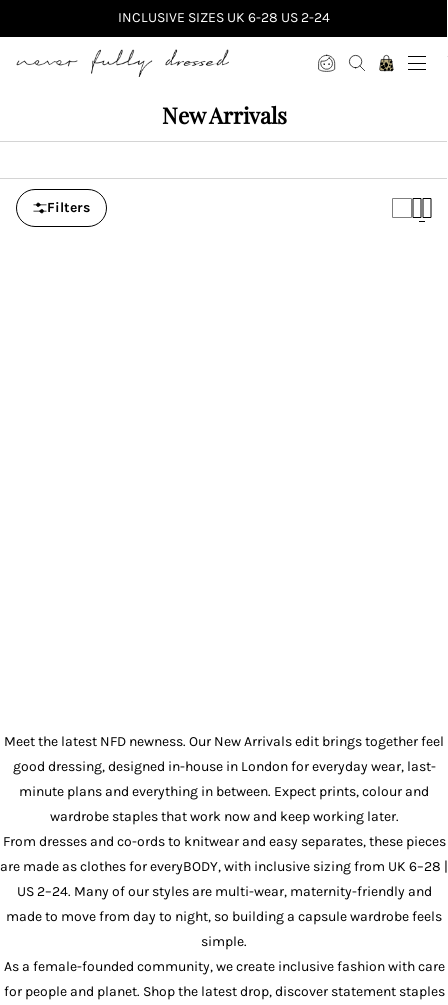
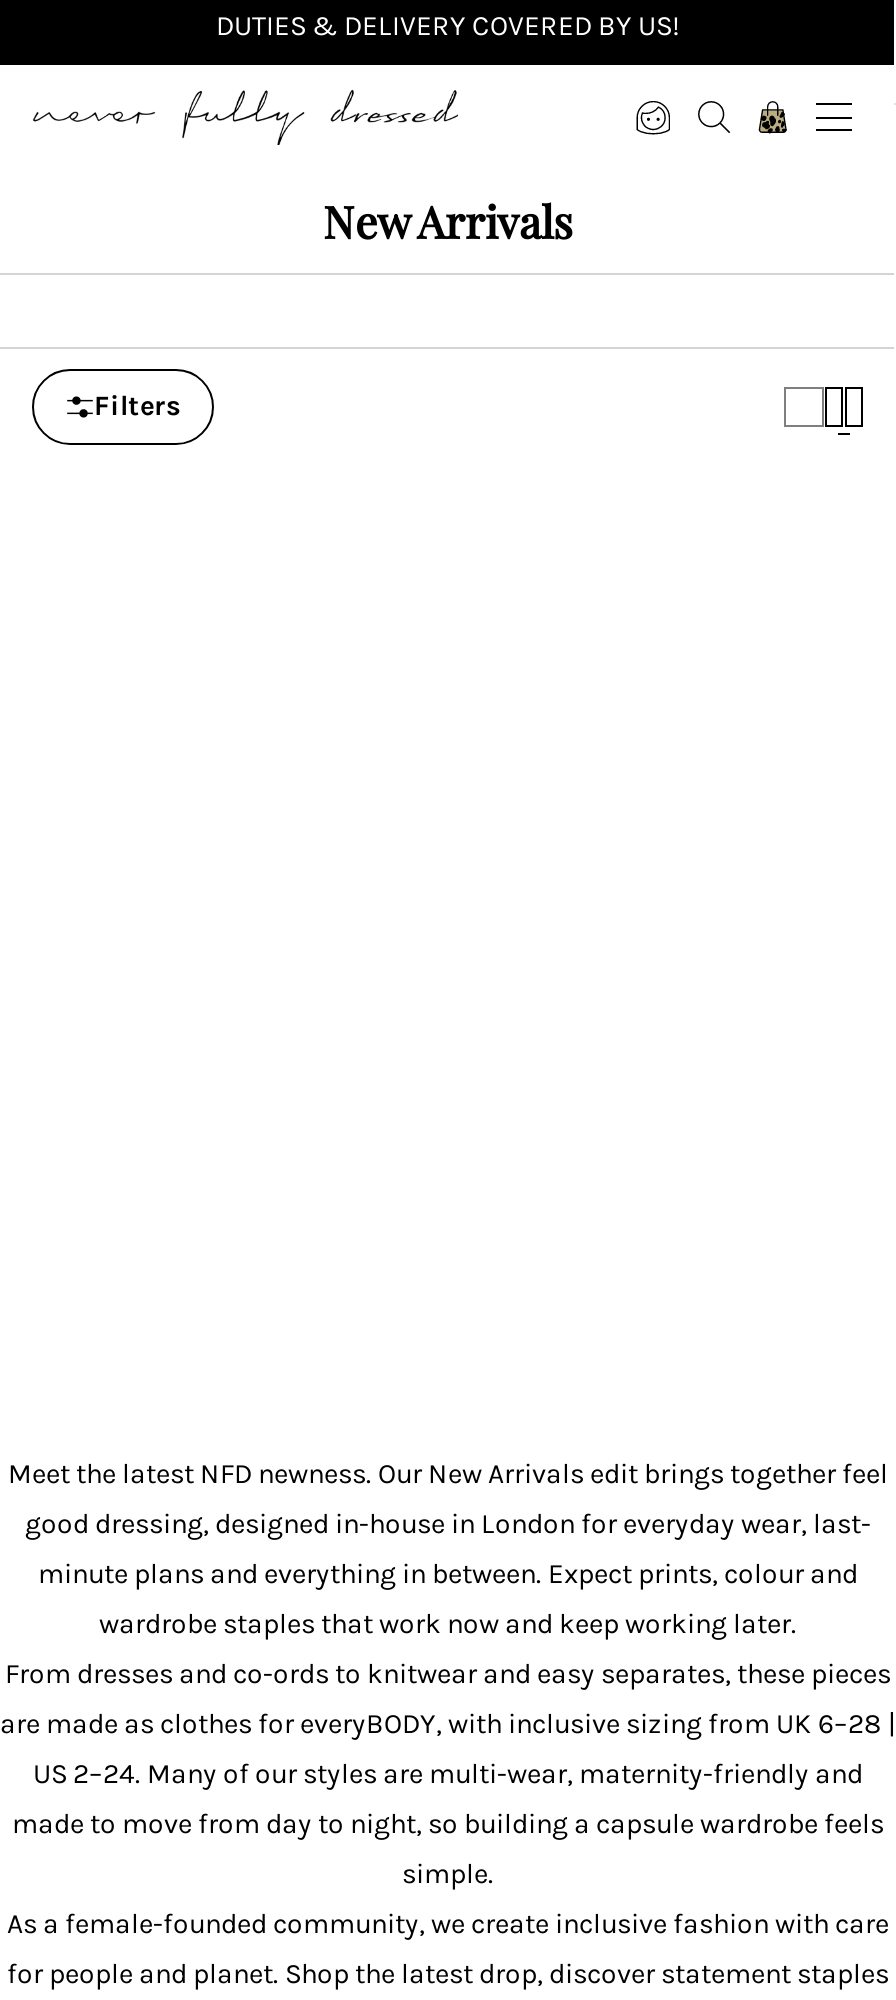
- INCLUSIVE SIZES UK 6-28 US 2-24
+ DUTIES & DELIVERY COVERED BY US!
